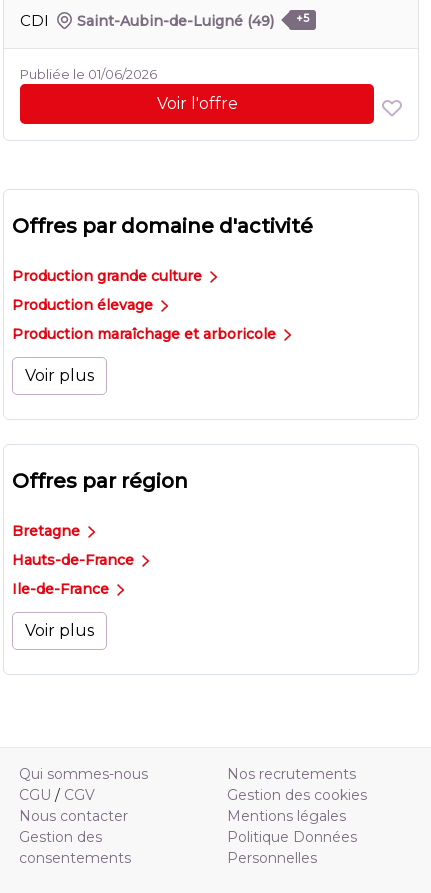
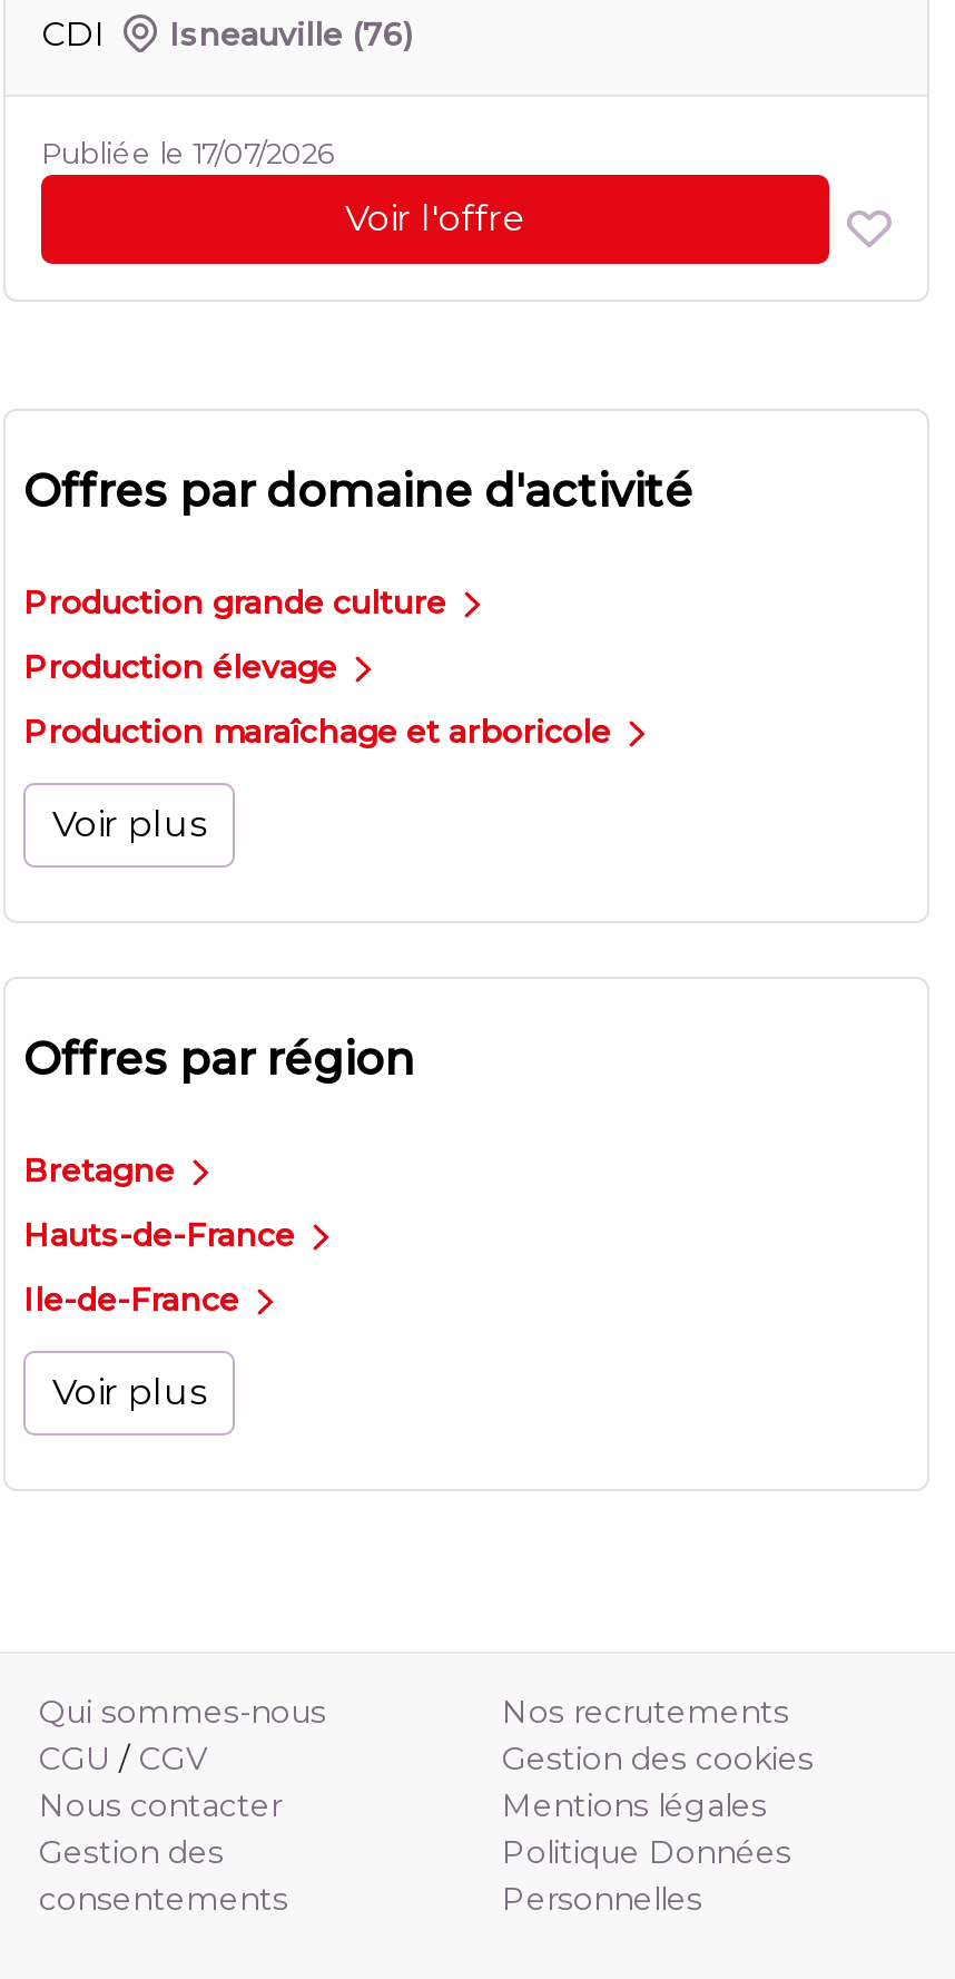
- Saint-Aubin-de-Luigné (49)
- +5
+ Isneauville (76)

- Publiée le 01/06/2026
+ Publiée le 17/07/2026
